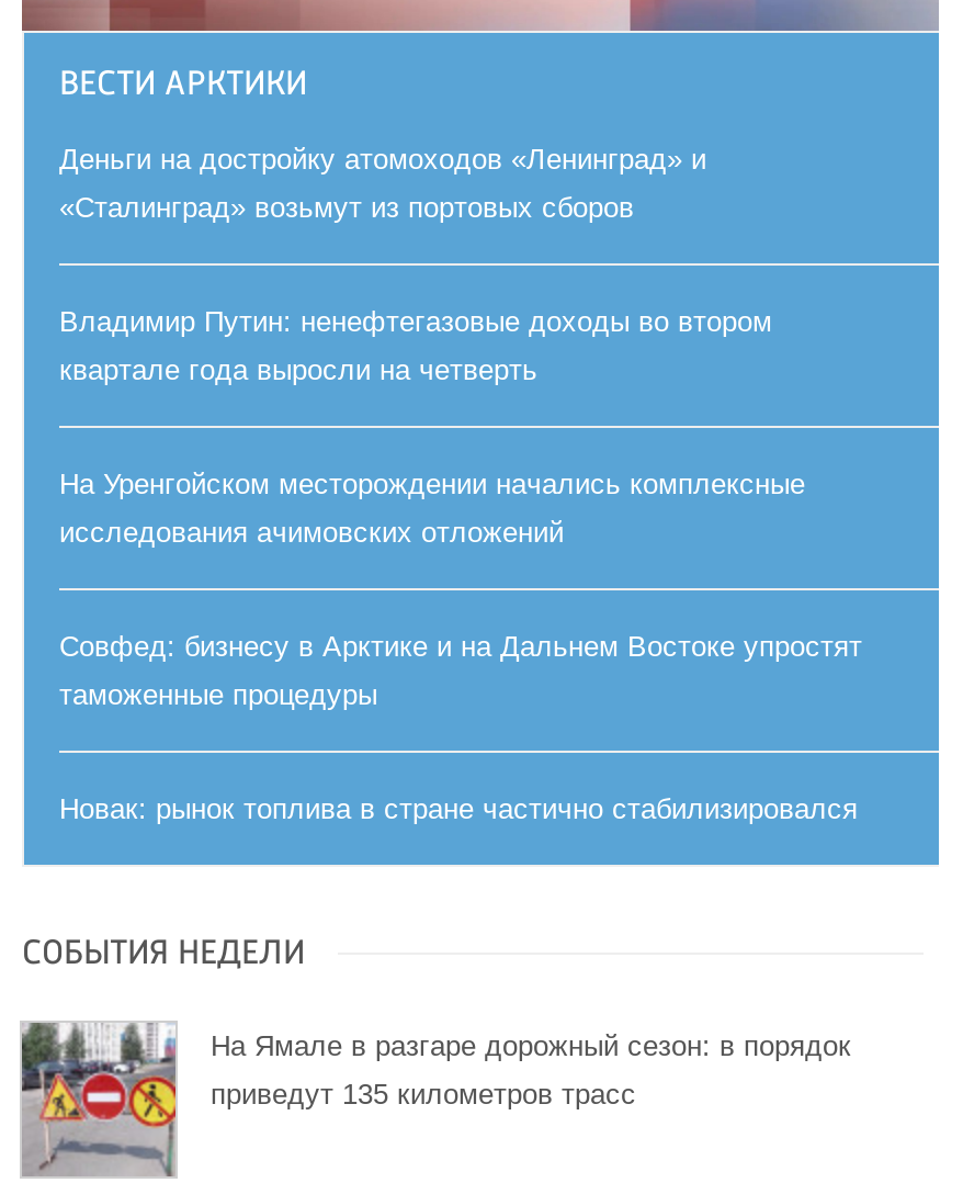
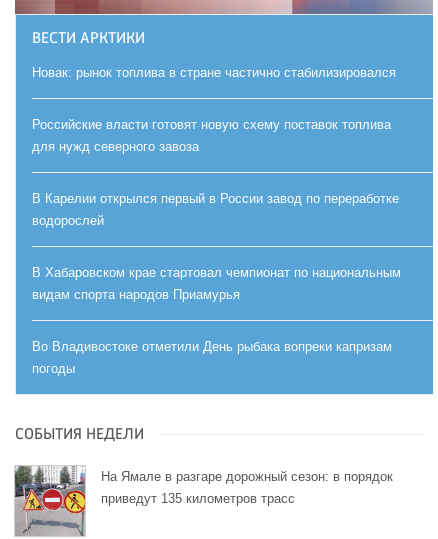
- Деньги на достройку атомоходов «Ленинград» и
- «Сталинград» возьмут из портовых сборов
- Владимир Путин: ненефтегазовые доходы во втором
- квартале года выросли на четверть
- На Уренгойском месторождении начались комплексные
- исследования ачимовских отложений
- Совфед: бизнесу в Арктике и на Дальнем Востоке упростят
- таможенные процедуры

moved up: Новак: рынок топлива в стране частично стабилизировался

+ Российские власти готовят новую схему поставок топлива
+ для нужд северного завоза
+ В Карелии открылся первый в России завод по переработке
+ водорослей
+ В Хабаровском крае стартовал чемпионат по национальным
+ видам спорта народов Приамурья
+ Во Владивостоке отметили День рыбака вопреки капризам
+ погоды
